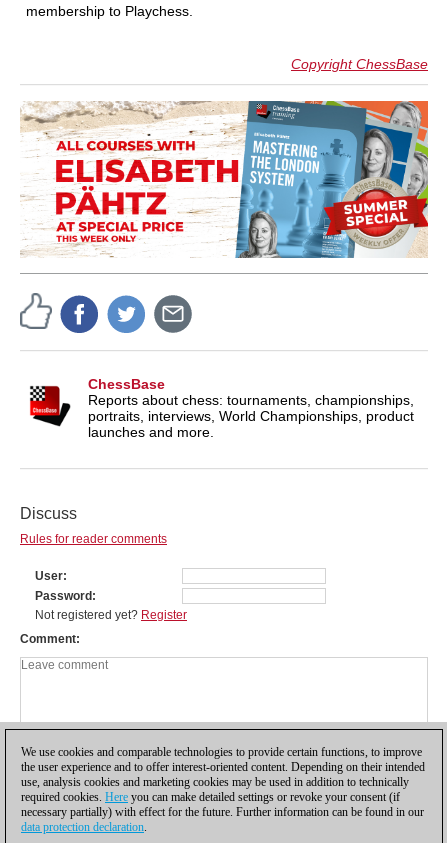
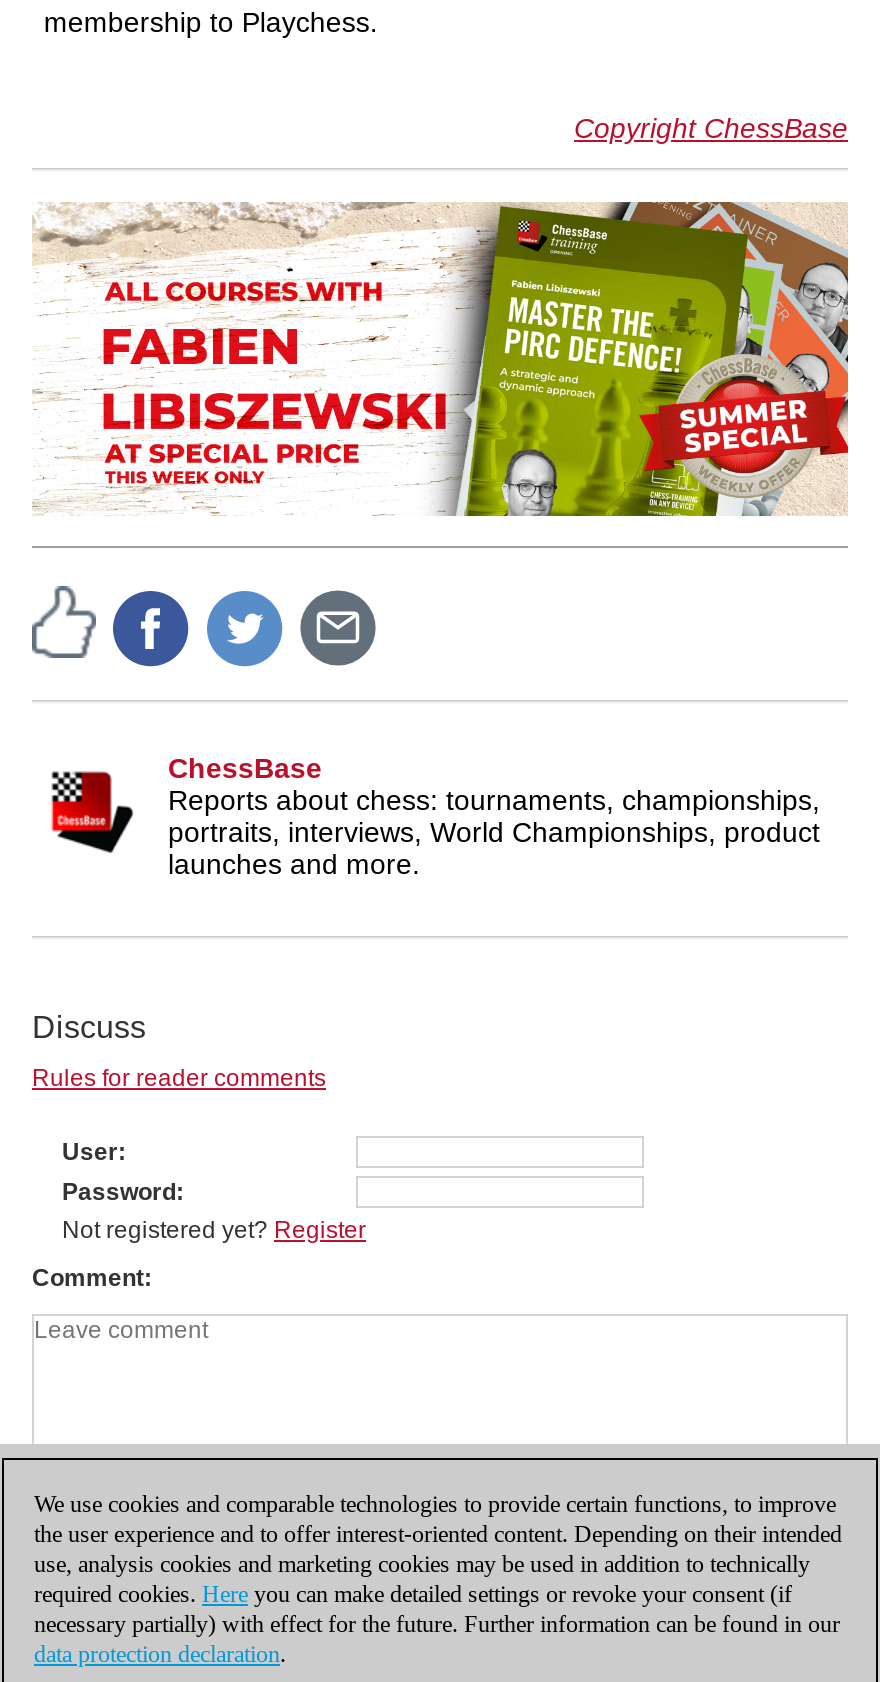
- [image]
+ [image]
